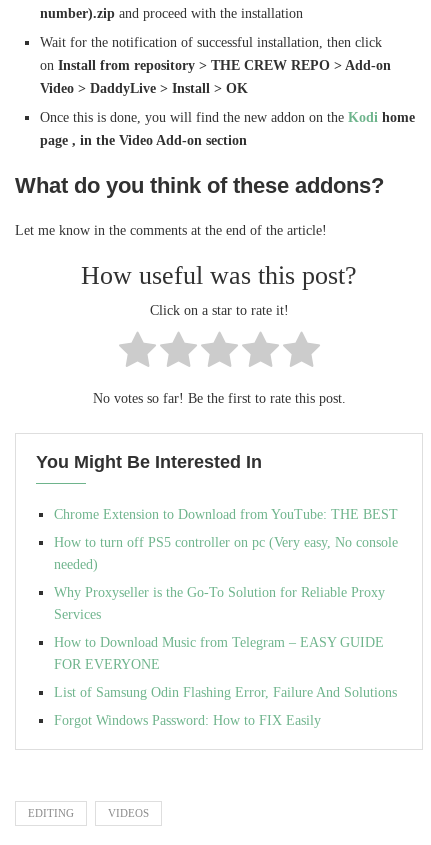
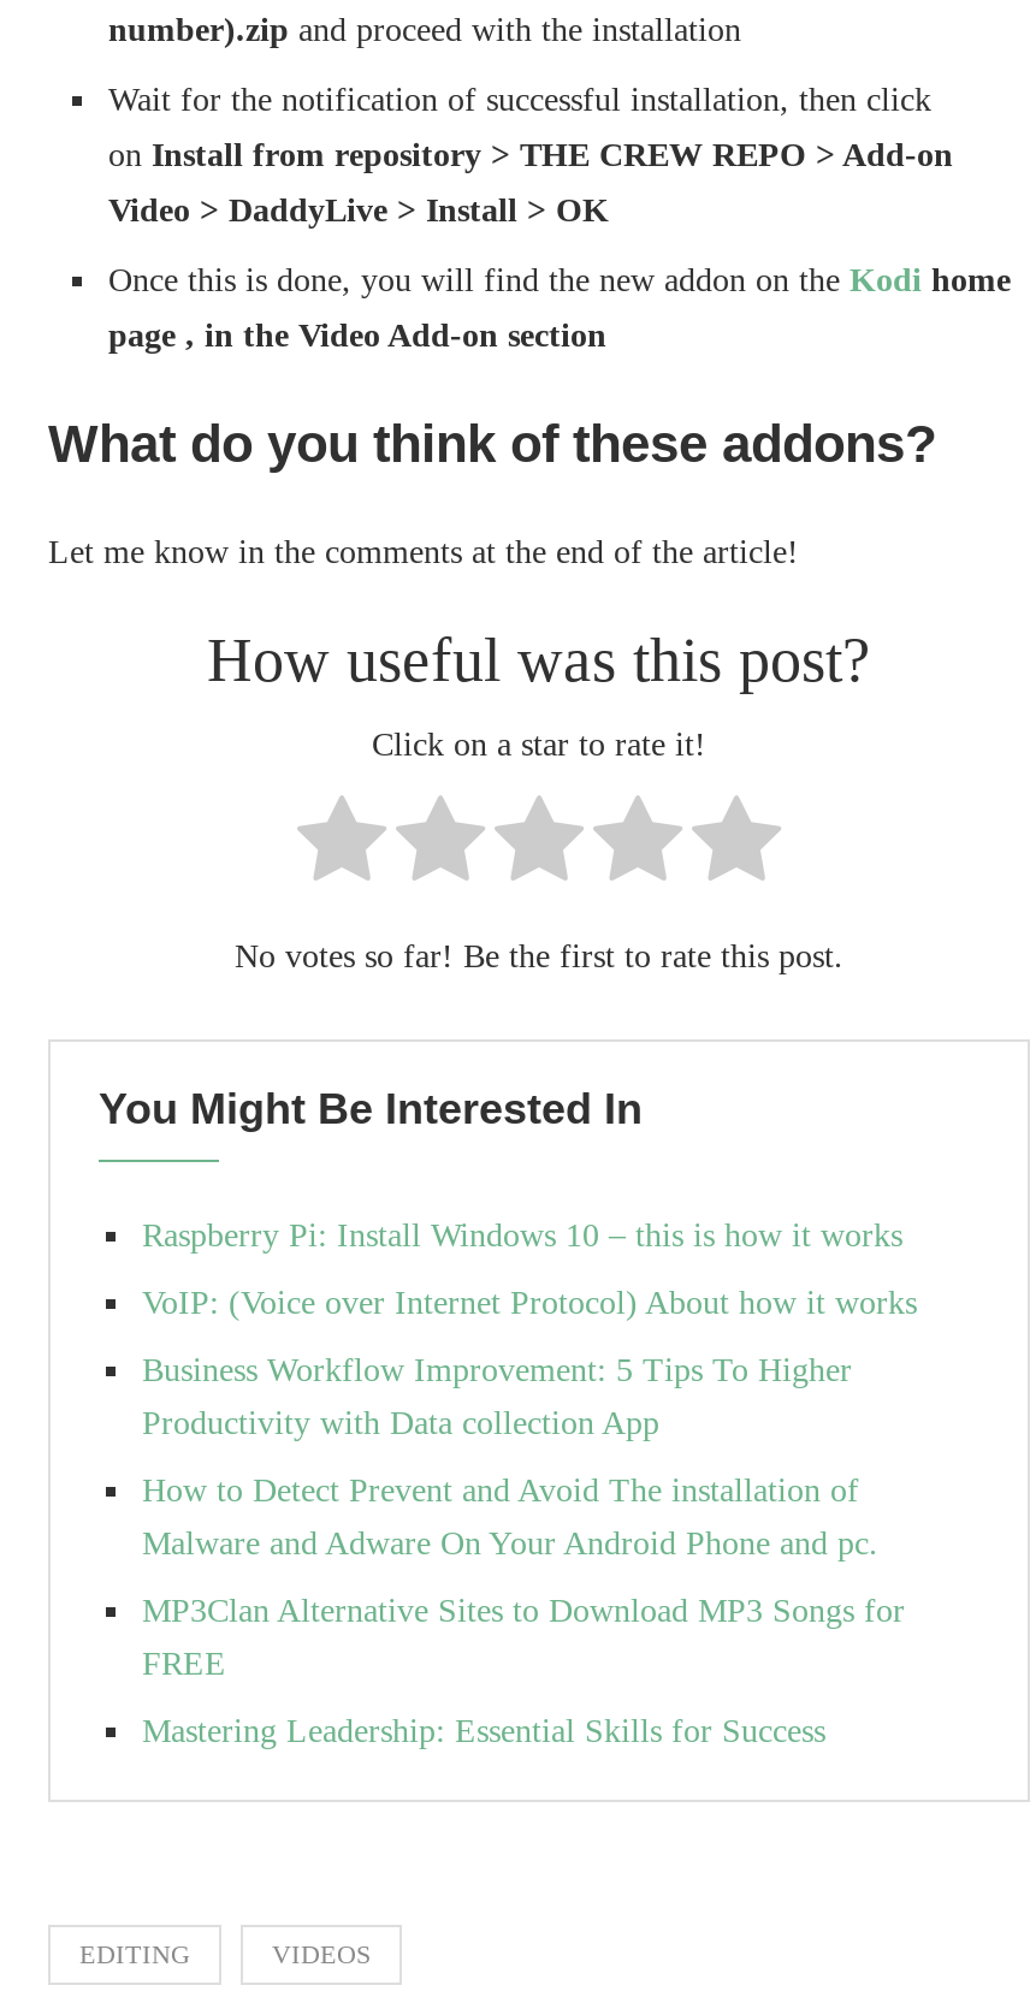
- Chrome Extension to Download from YouTube: THE BEST
+ Raspberry Pi: Install Windows 10 – this is how it works

- How to turn off PS5 controller on pc (Very easy, No console
+ VoIP: (Voice over Internet Protocol) About how it works

- needed)
+ Business Workflow Improvement: 5 Tips To Higher

- Why Proxyseller is the Go-To Solution for Reliable Proxy
+ Productivity with Data collection App

- Services
+ How to Detect Prevent and Avoid The installation of

- How to Download Music from Telegram – EASY GUIDE
+ Malware and Adware On Your Android Phone and pc.

- FOR EVERYONE
+ MP3Clan Alternative Sites to Download MP3 Songs for

- List of Samsung Odin Flashing Error, Failure And Solutions
+ FREE

- Forgot Windows Password: How to FIX Easily
+ Mastering Leadership: Essential Skills for Success
